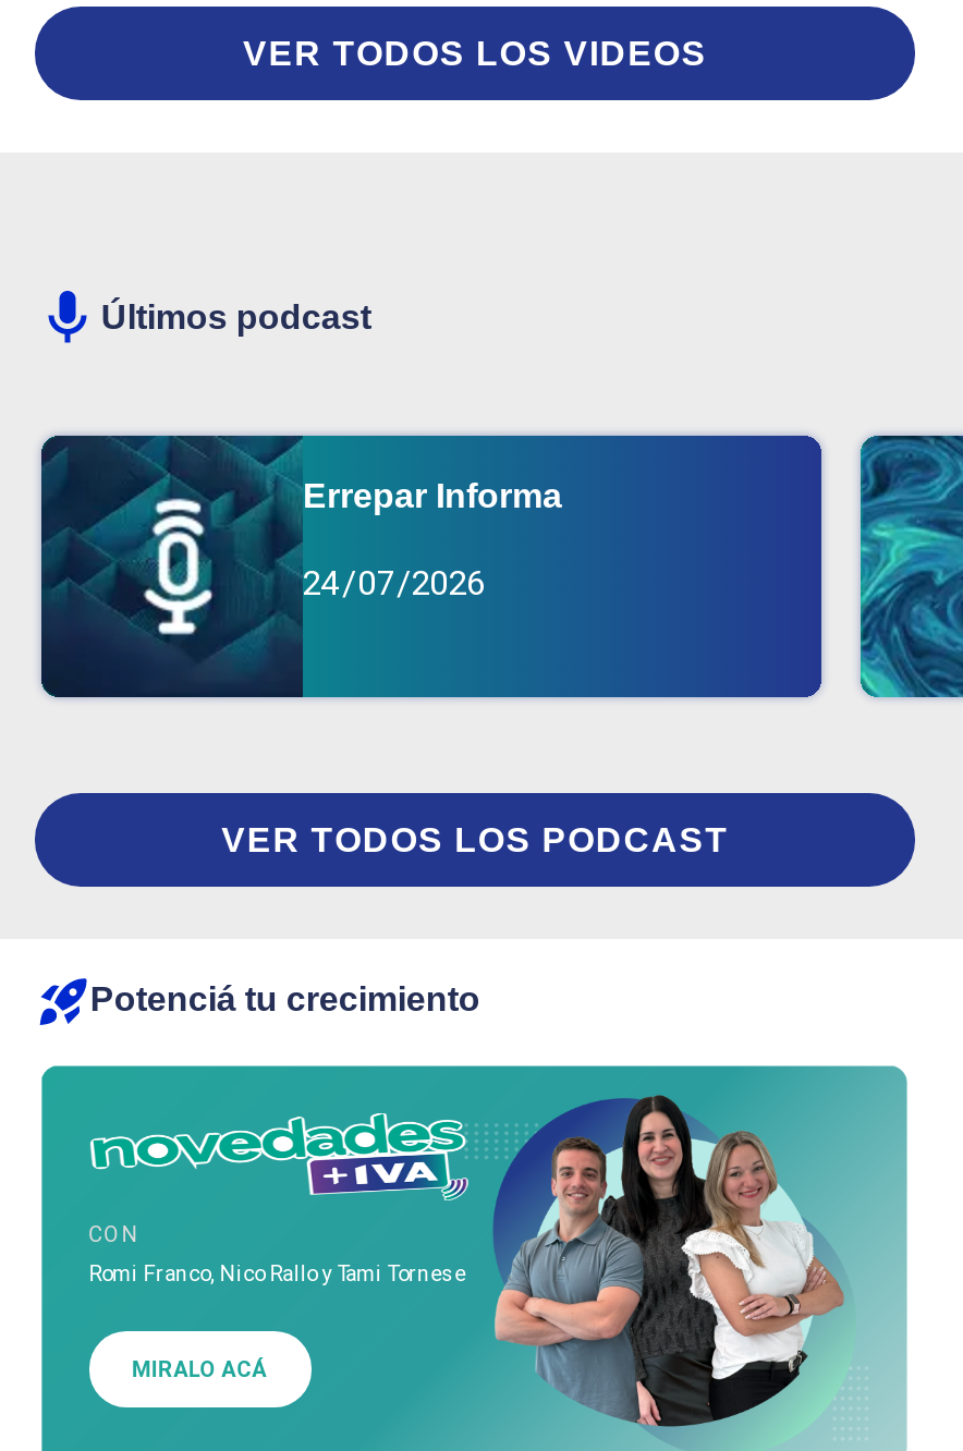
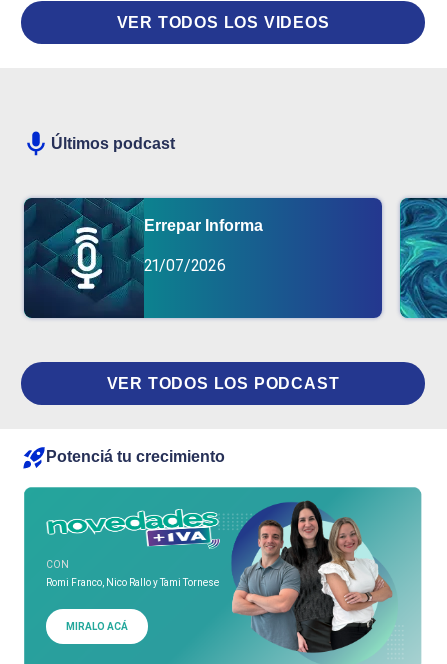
- 24/07/2026
+ 21/07/2026
